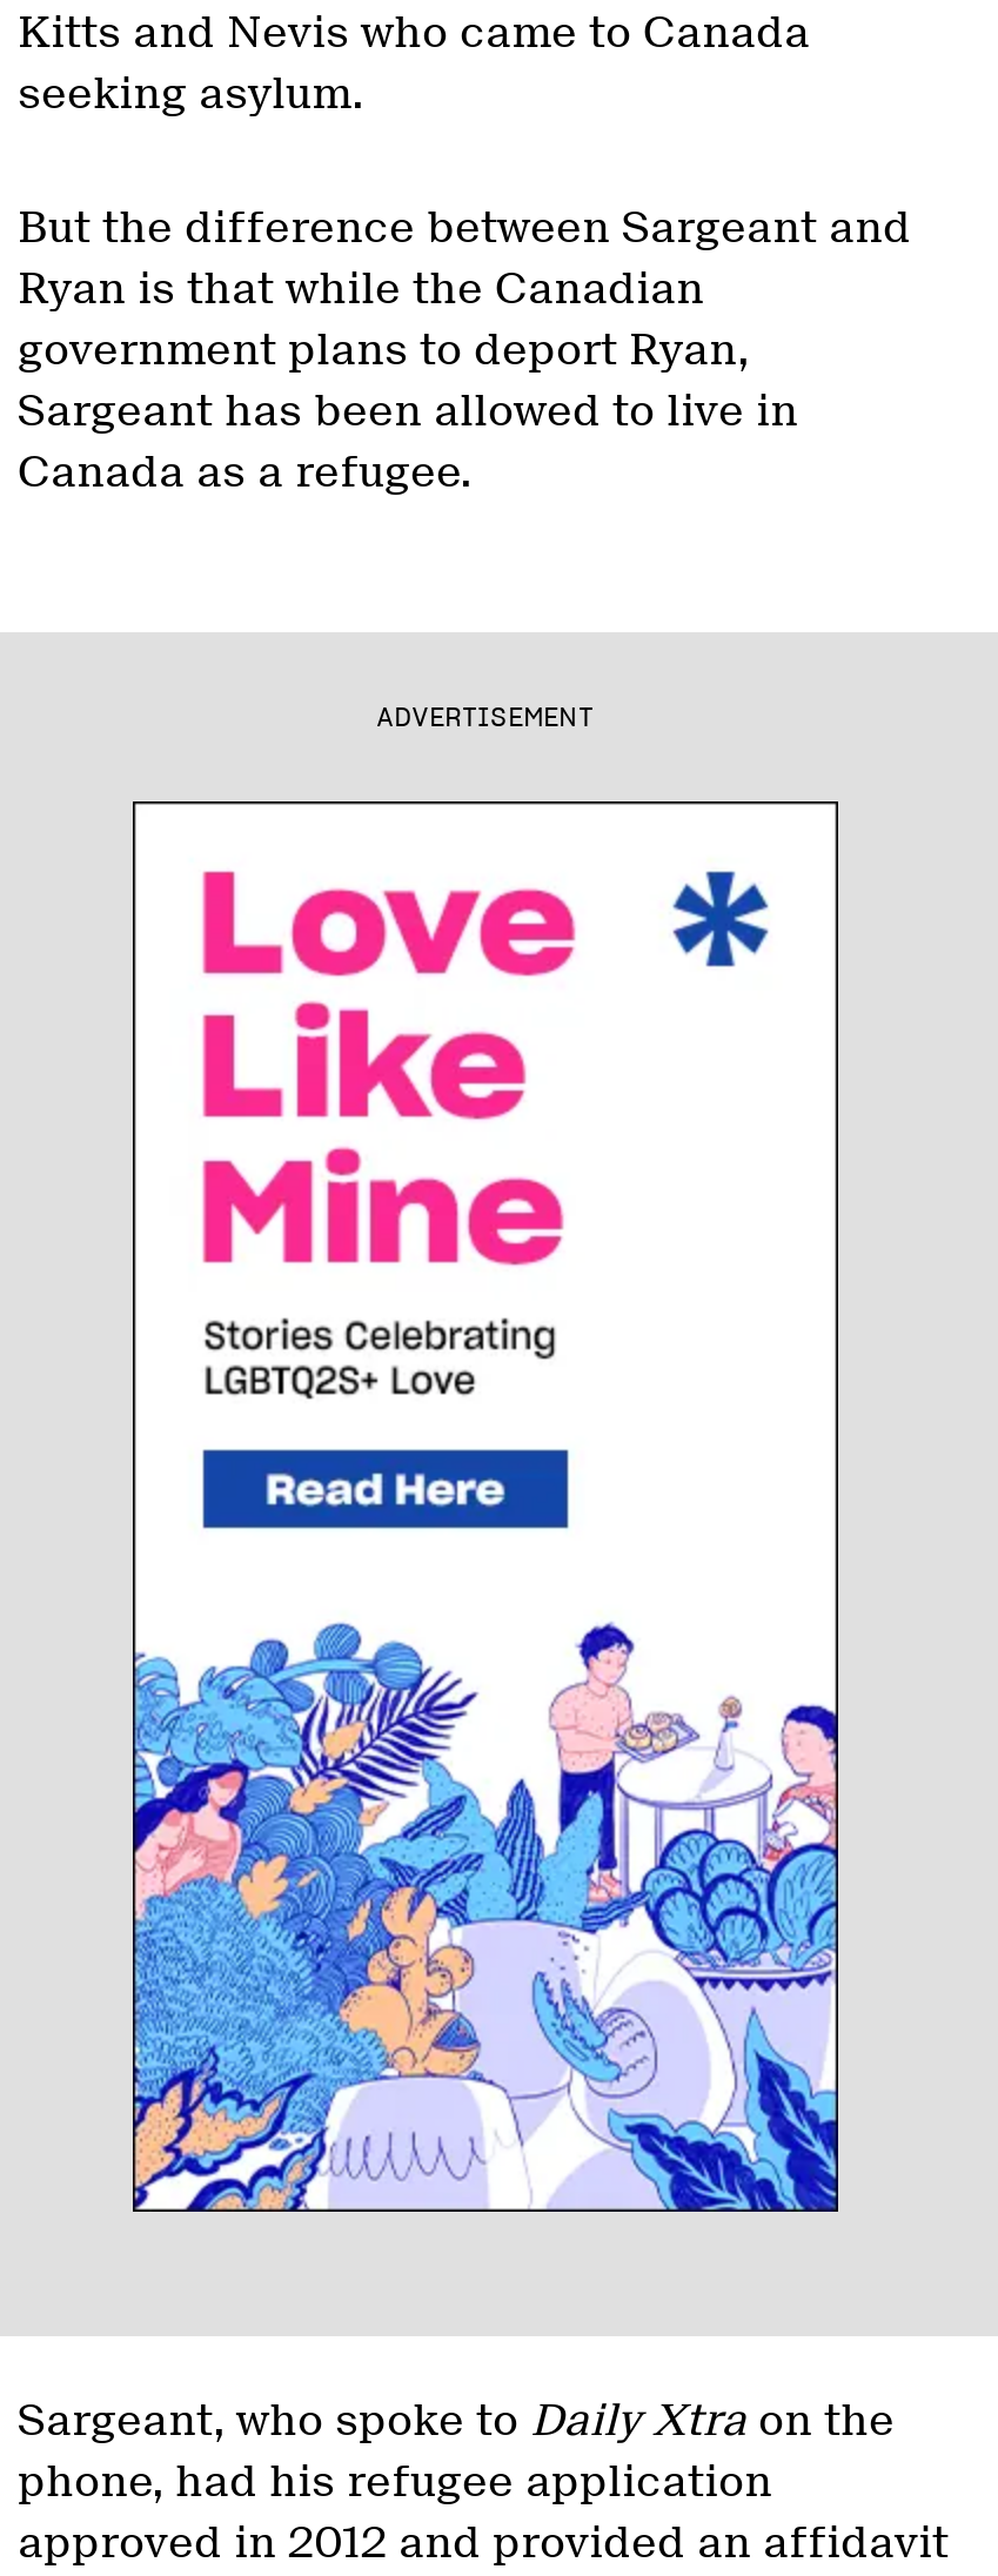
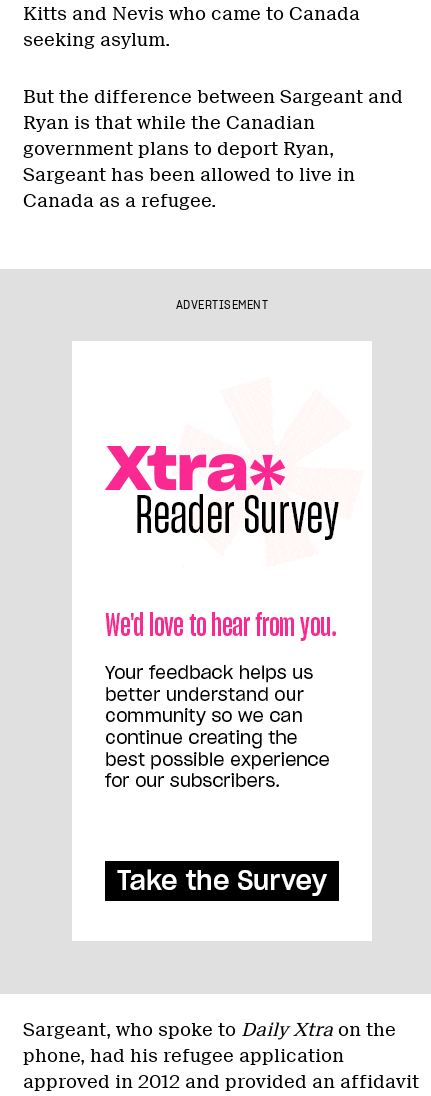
- [image]
+ [image]
